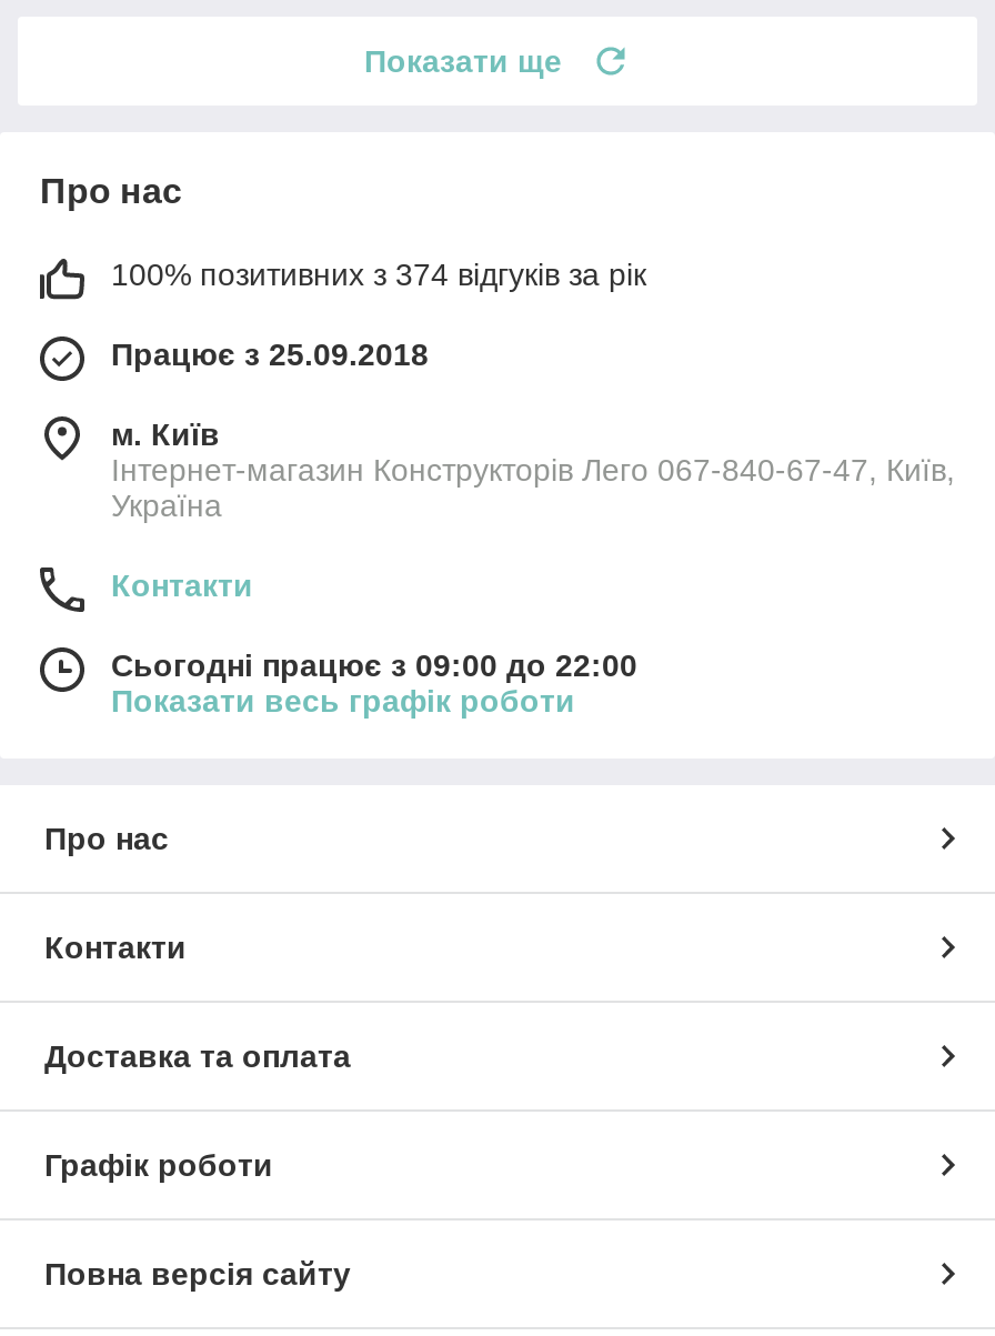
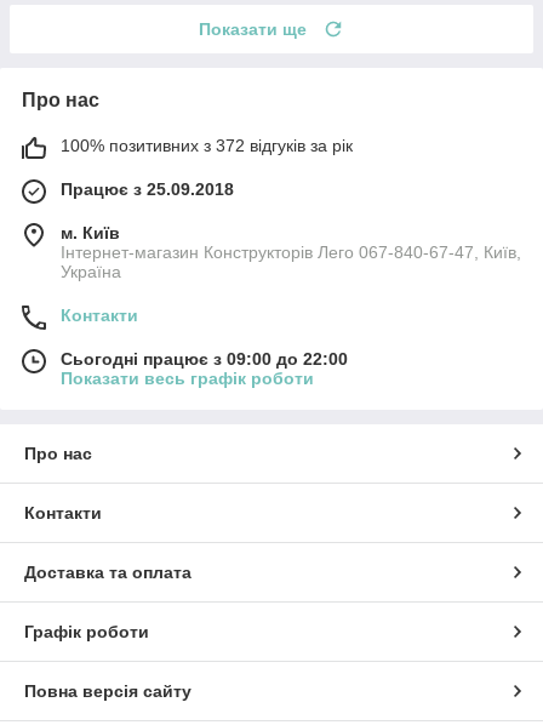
- 100% позитивних з 374 відгуків за рік
+ 100% позитивних з 372 відгуків за рік
